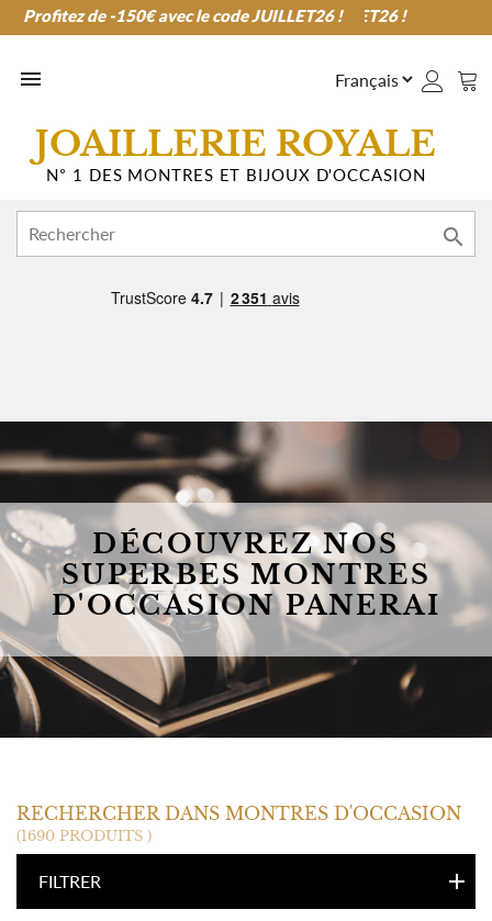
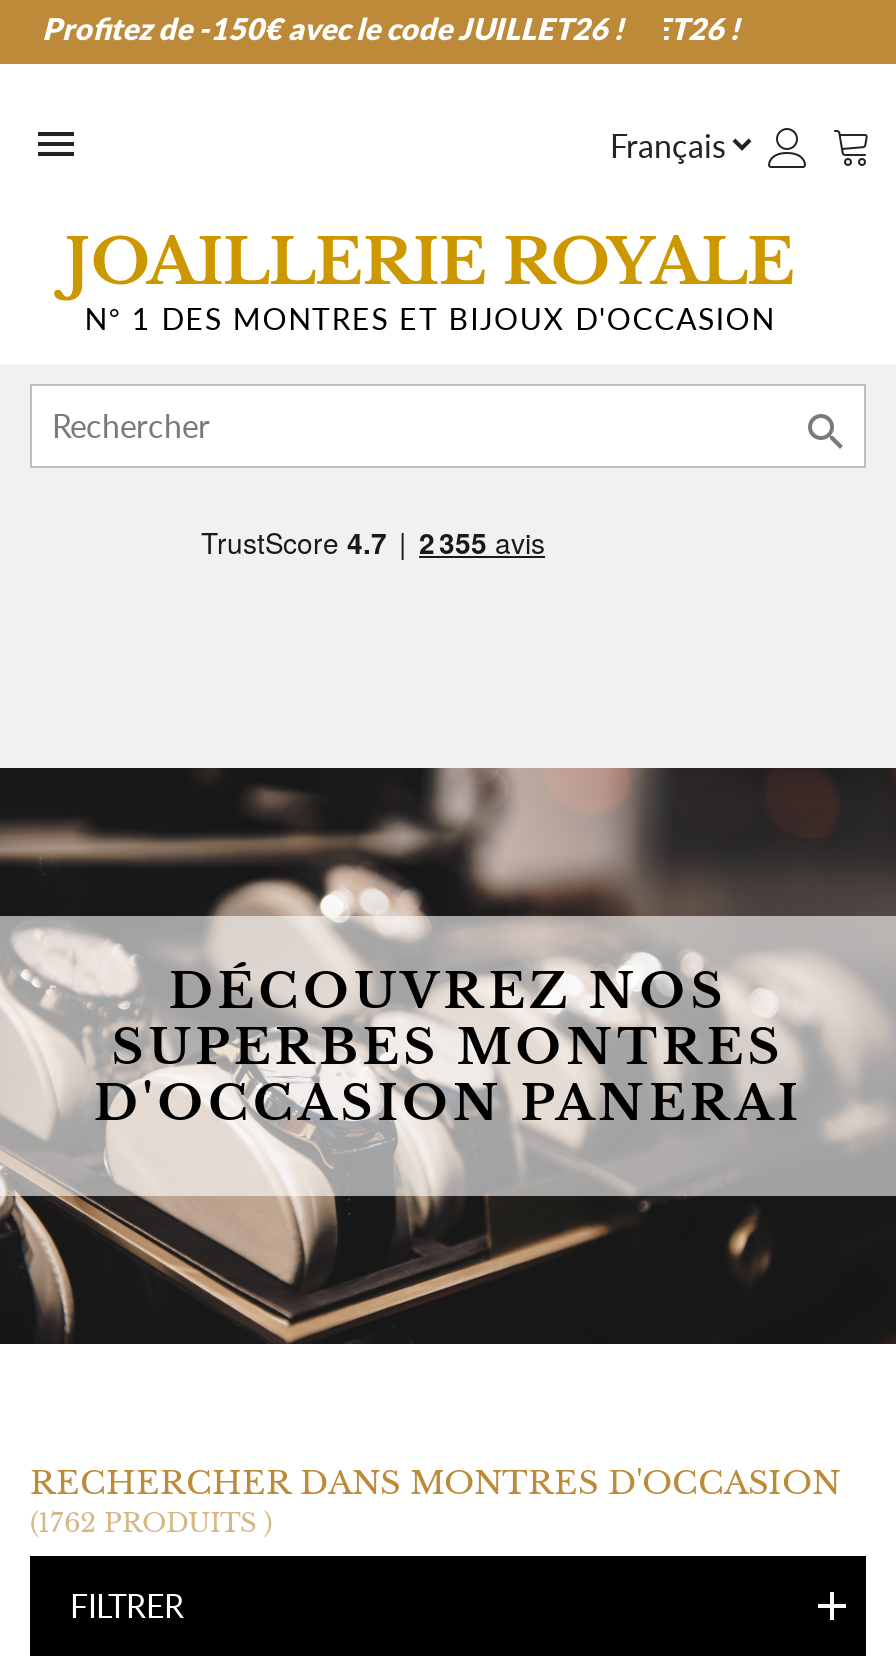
- (1690 PRODUITS )
+ (1762 PRODUITS )
